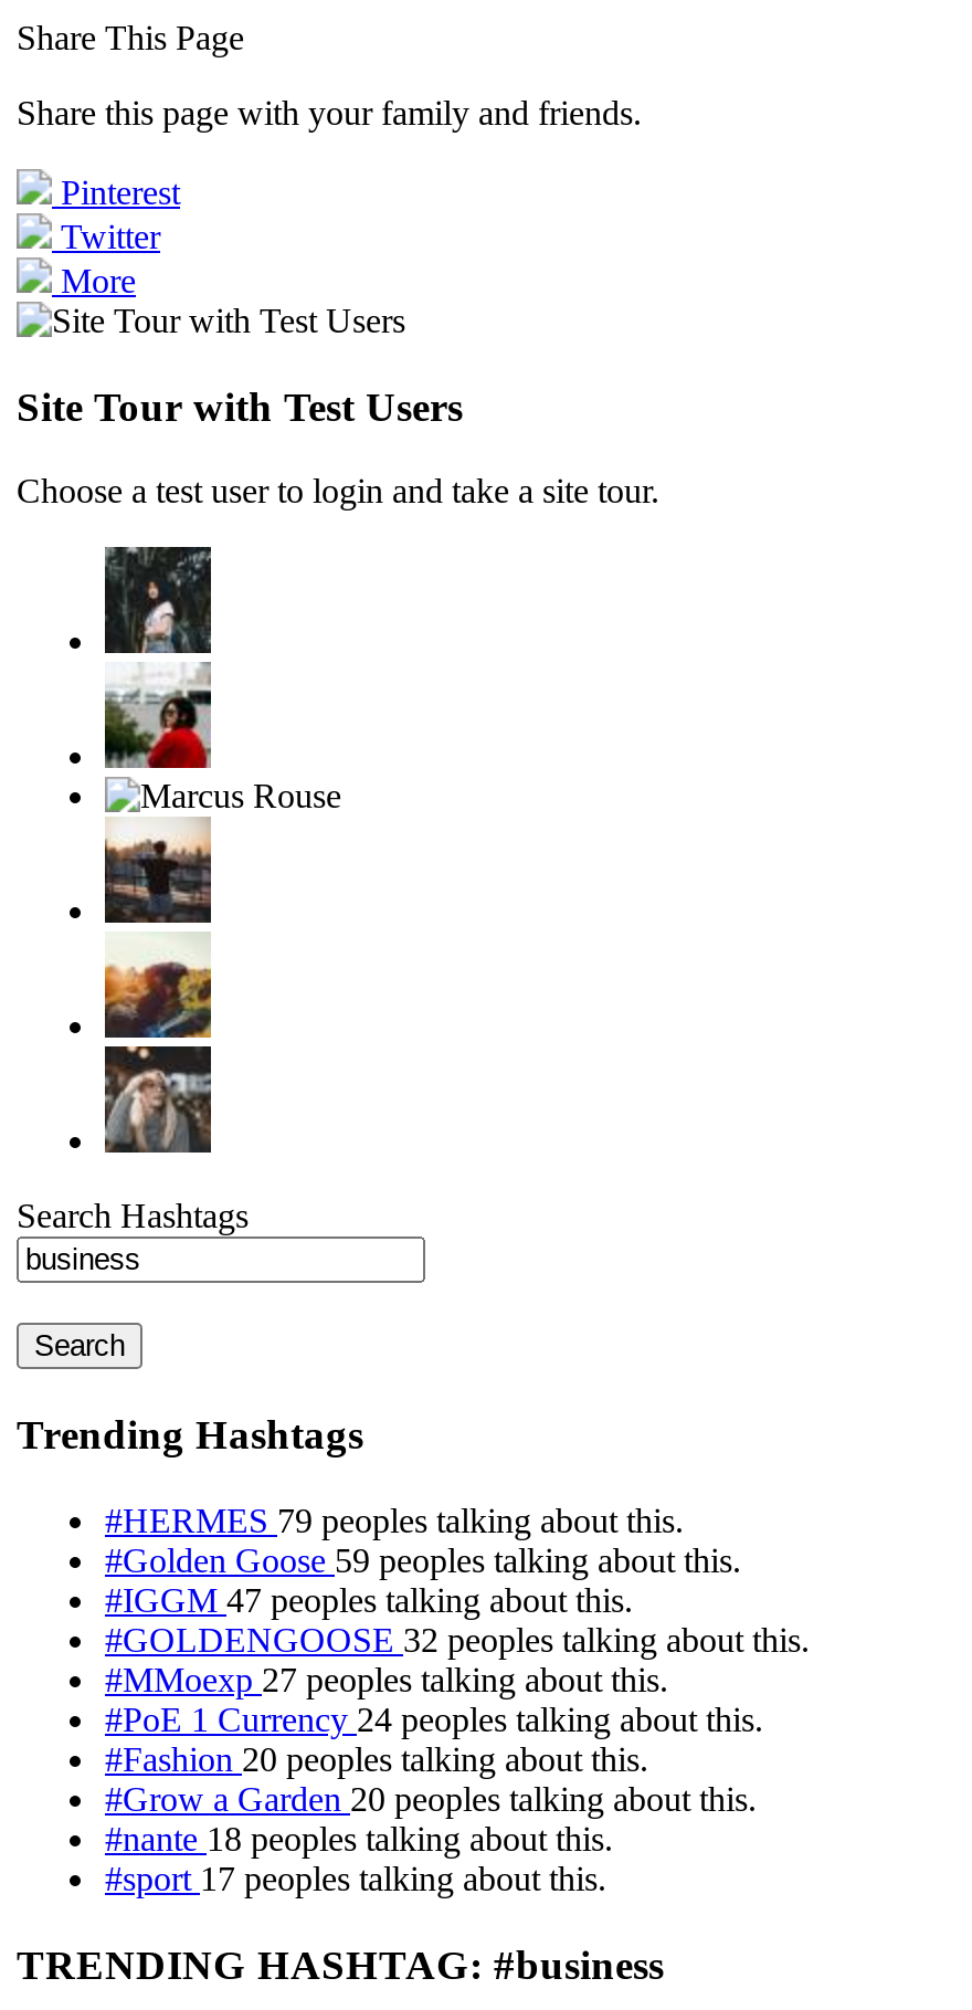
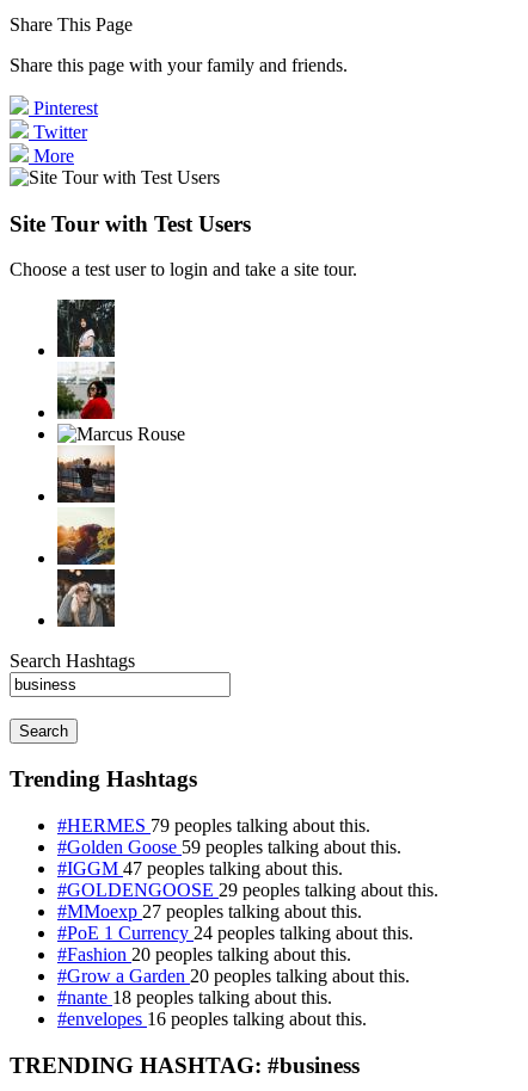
- #GOLDENGOOSE 32 peoples talking about this.
+ #GOLDENGOOSE 29 peoples talking about this.

- #sport 17 peoples talking about this.
+ #envelopes 16 peoples talking about this.
